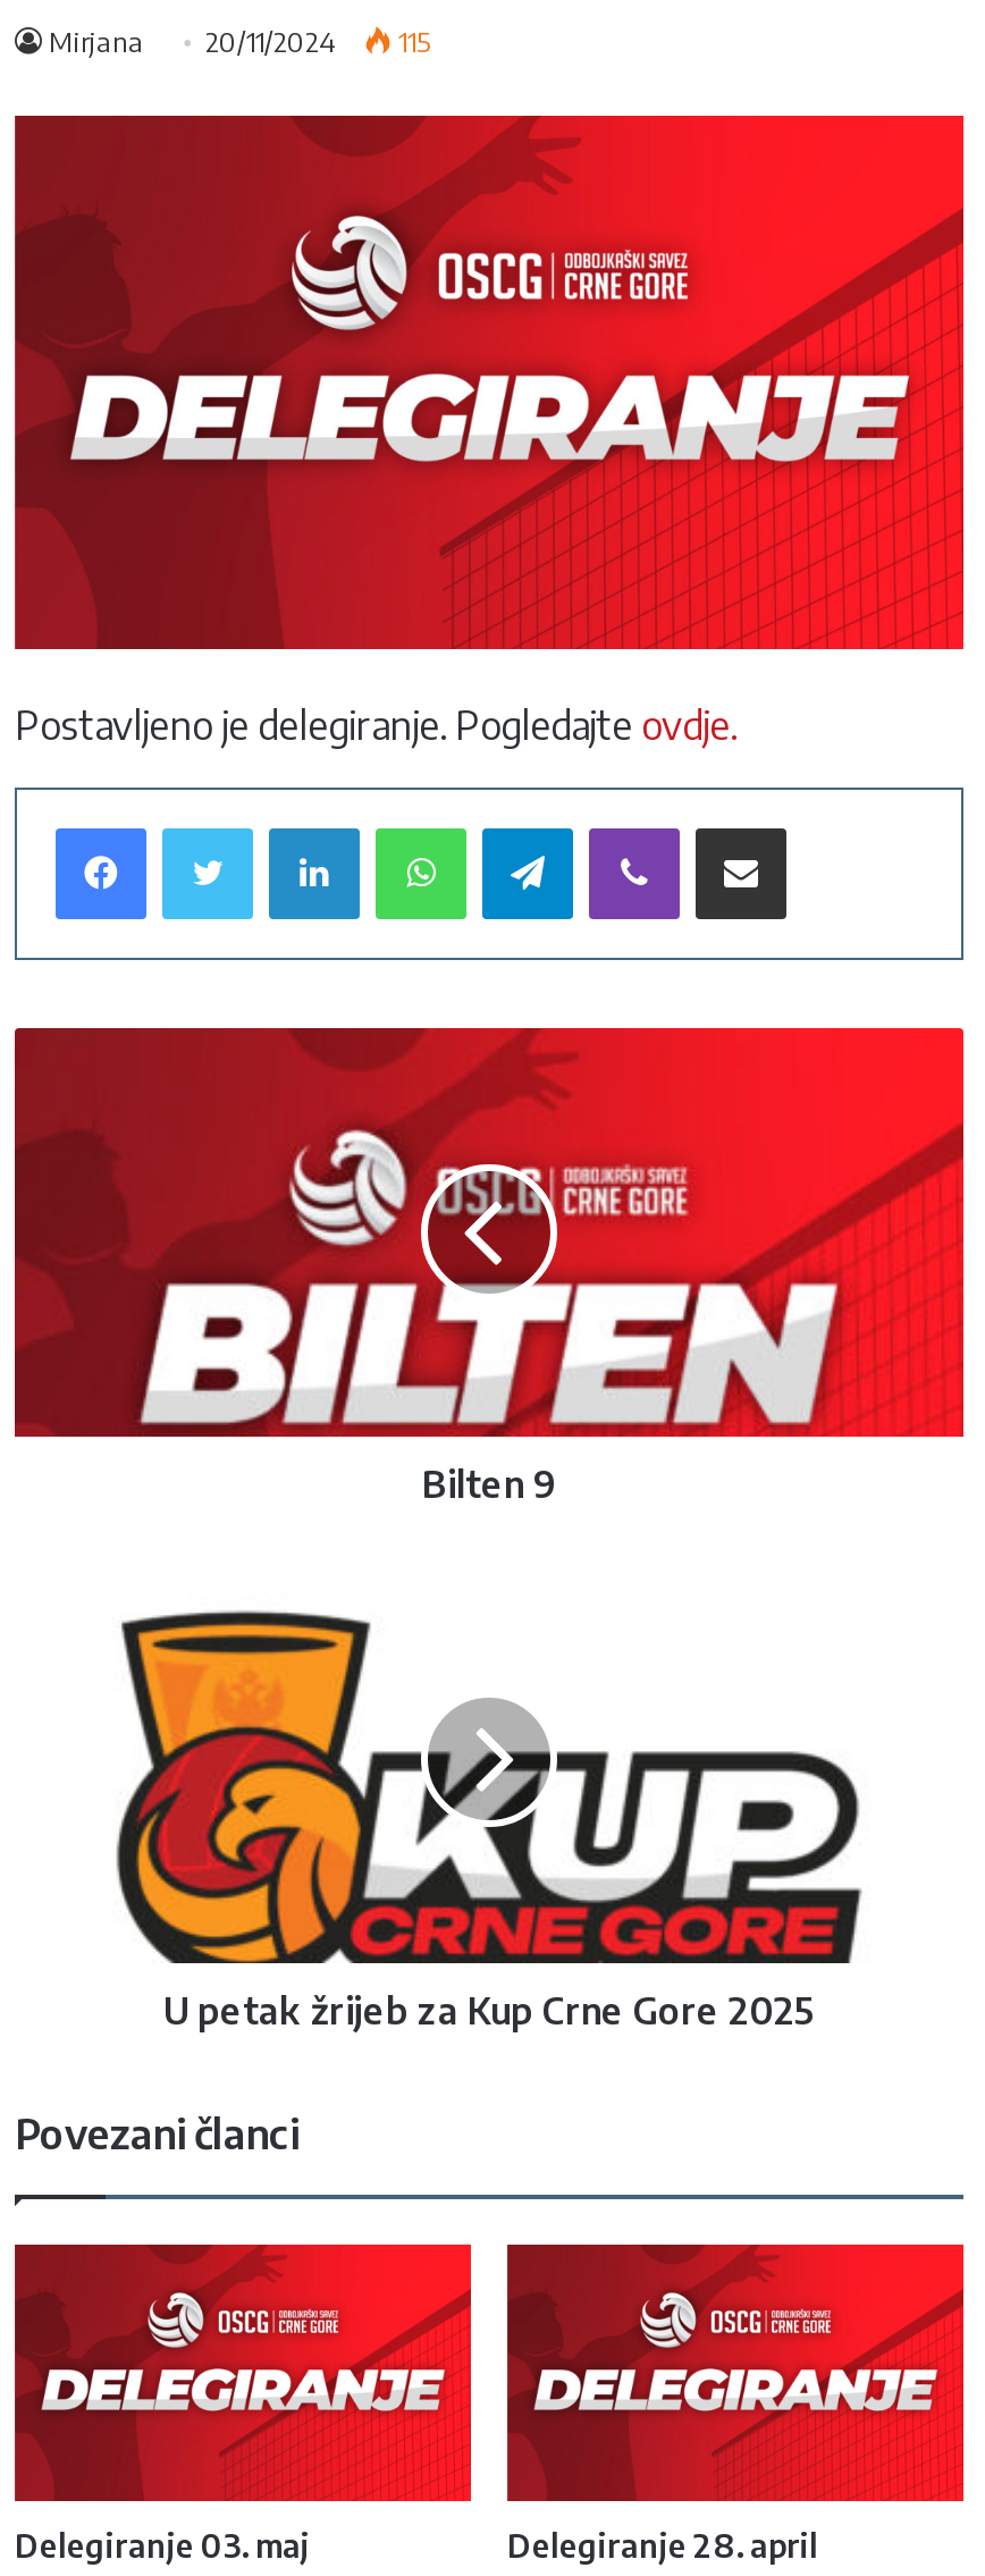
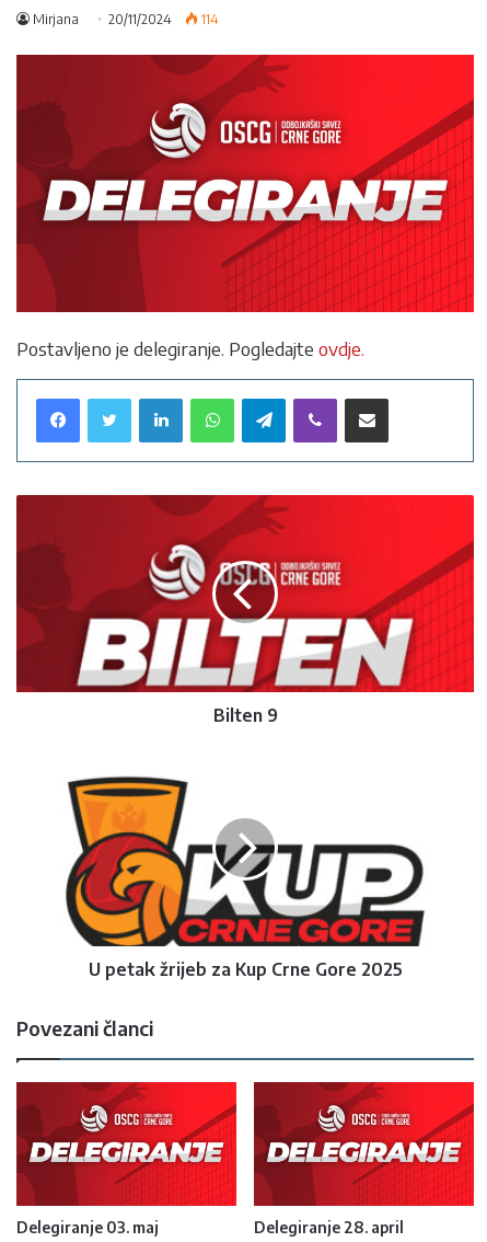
- Mirjana 20/11/2024 115
+ Mirjana 20/11/2024 114
